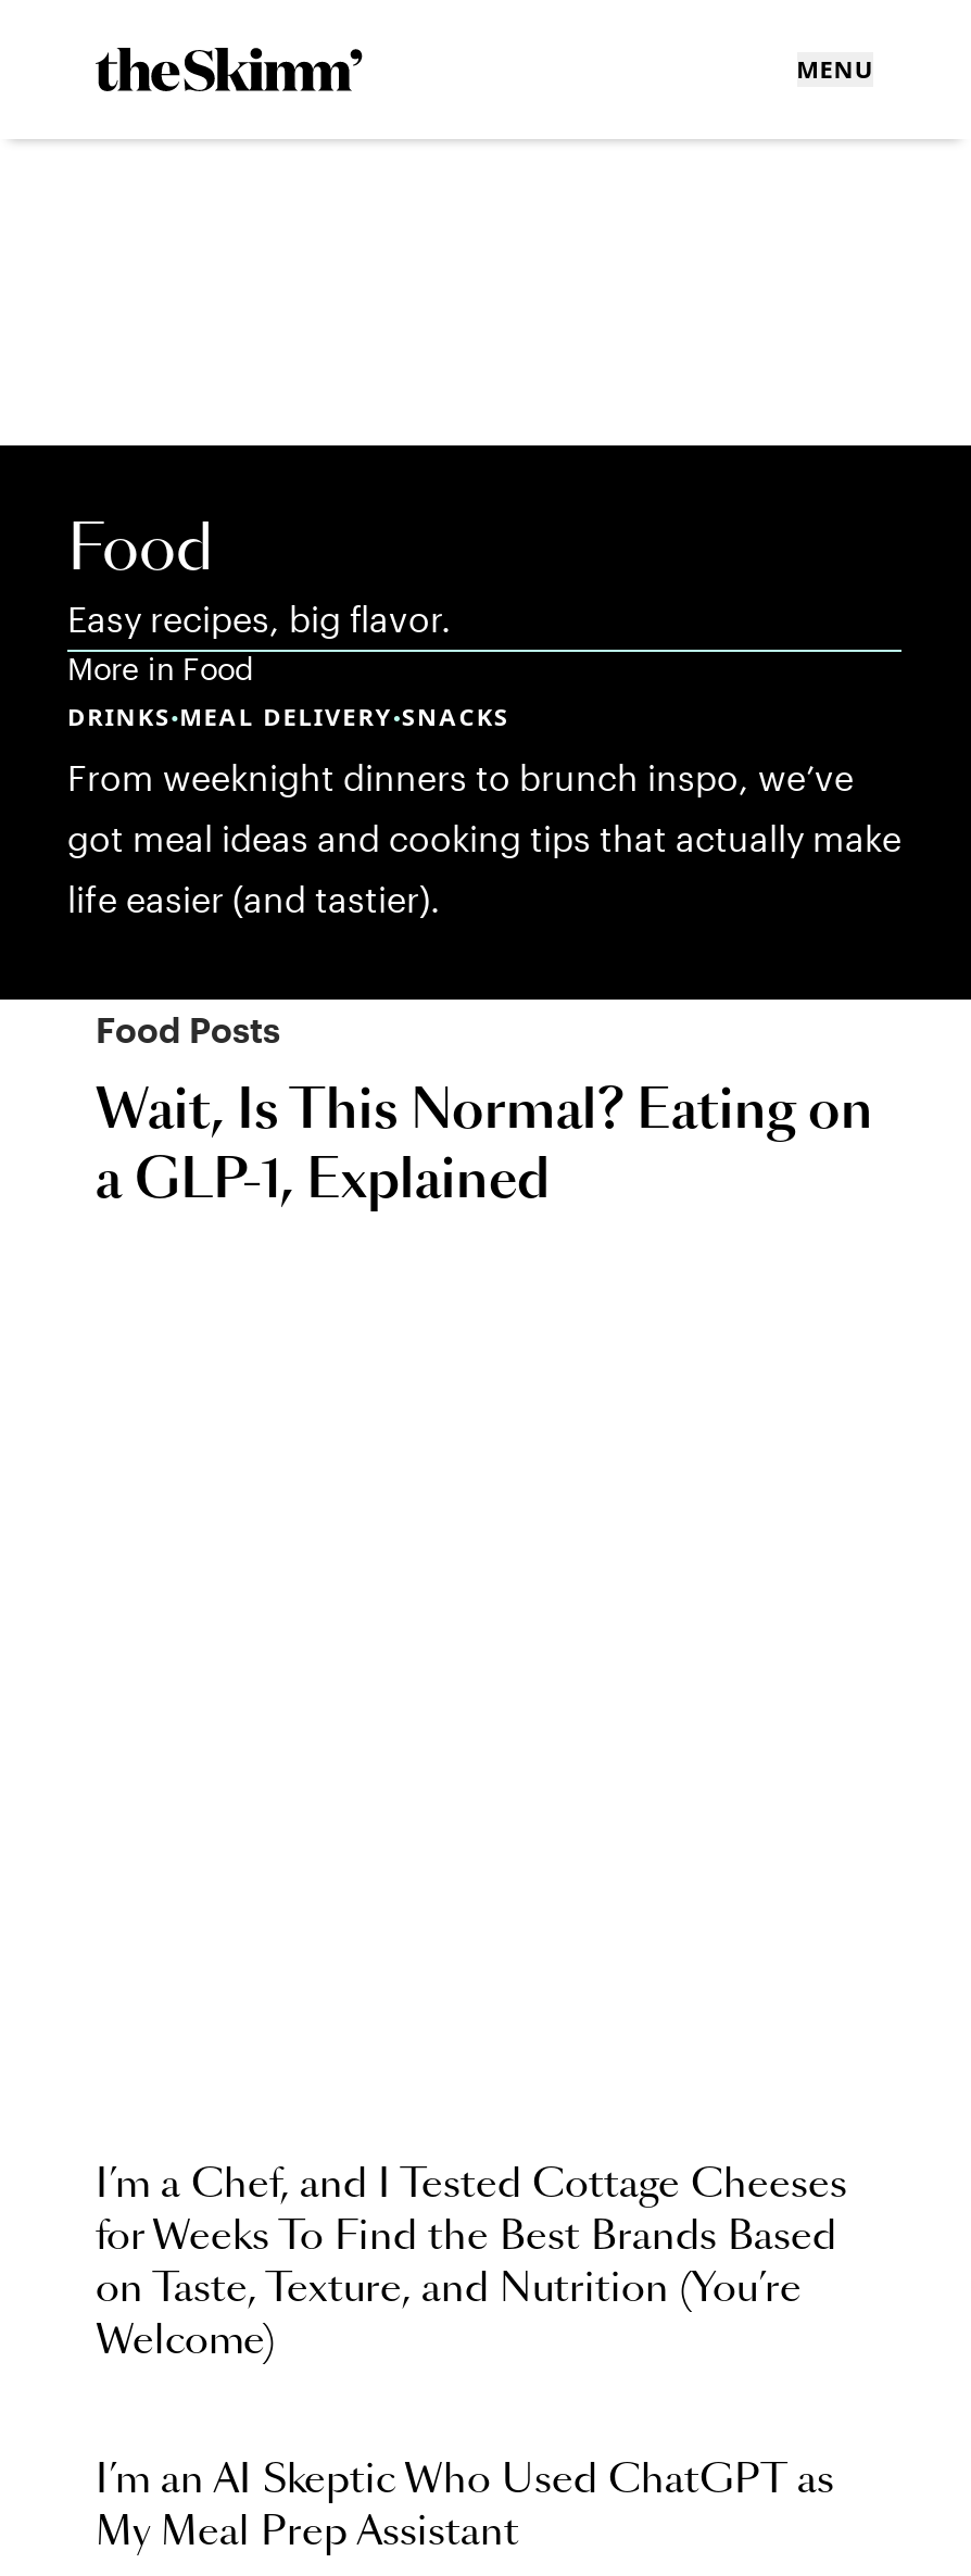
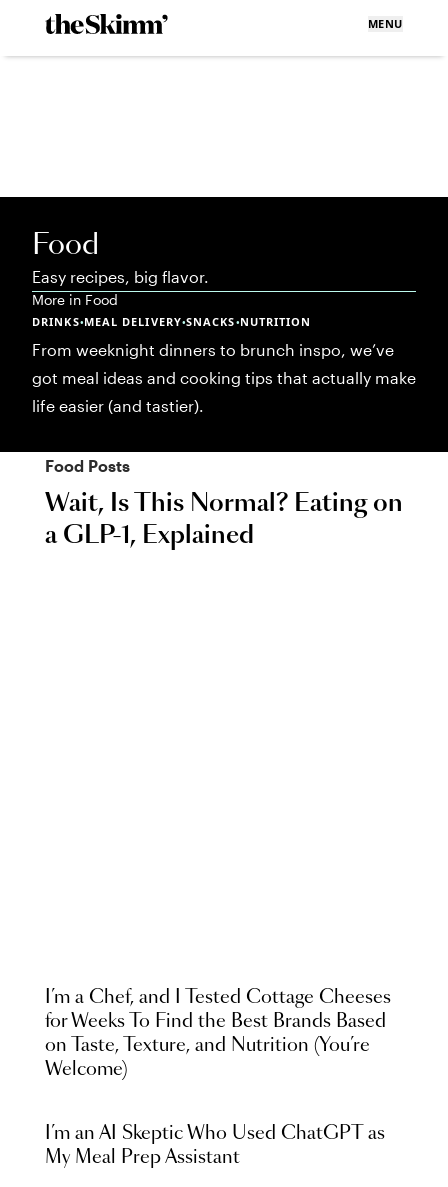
- DRINKS•MEAL DELIVERY•SNACKS
+ DRINKS•MEAL DELIVERY•SNACKS•NUTRITION
